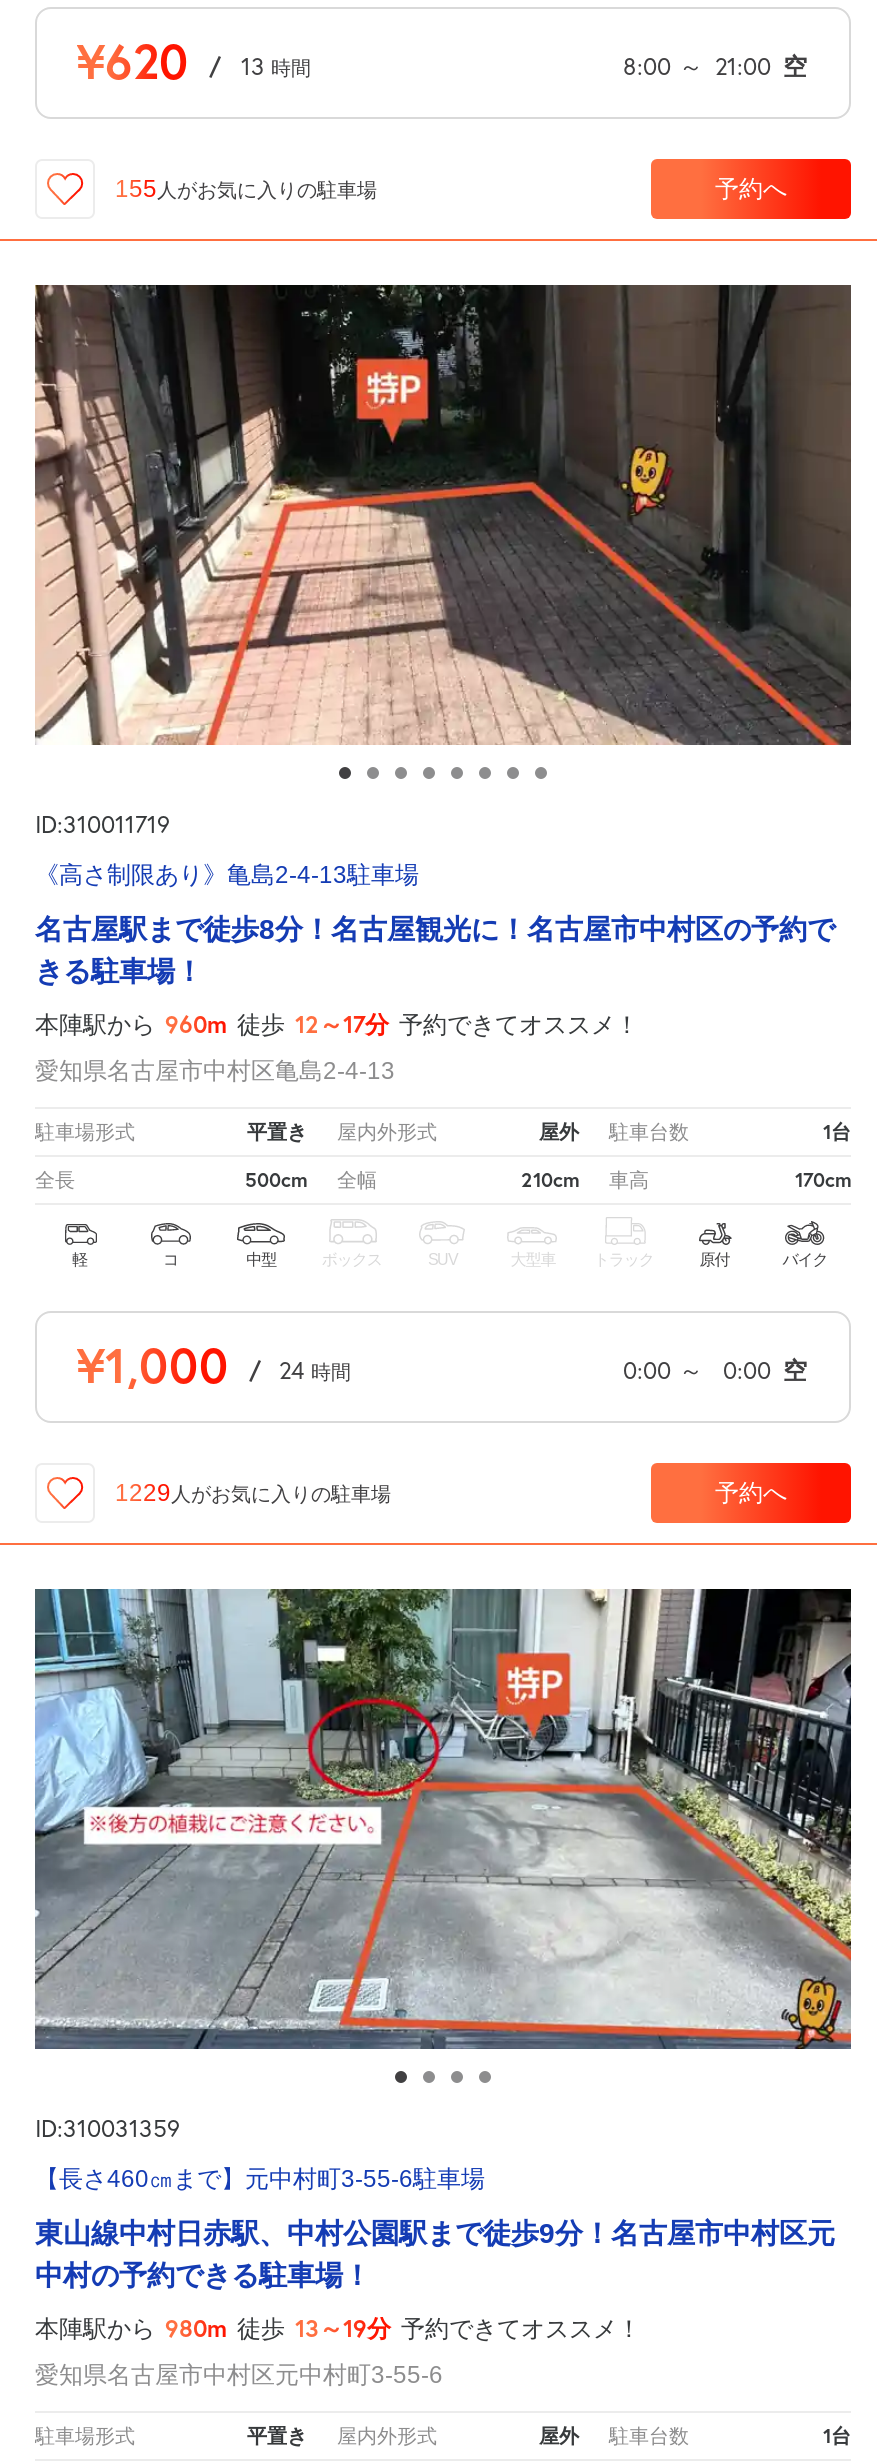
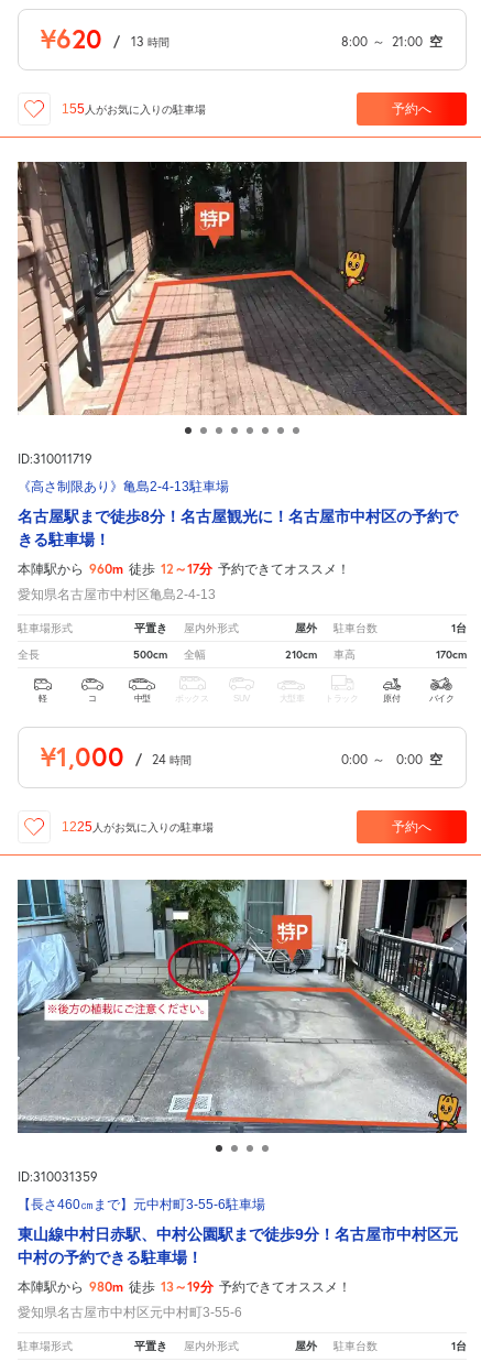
- 1229人がお気に入りの駐車場
+ 1225人がお気に入りの駐車場
